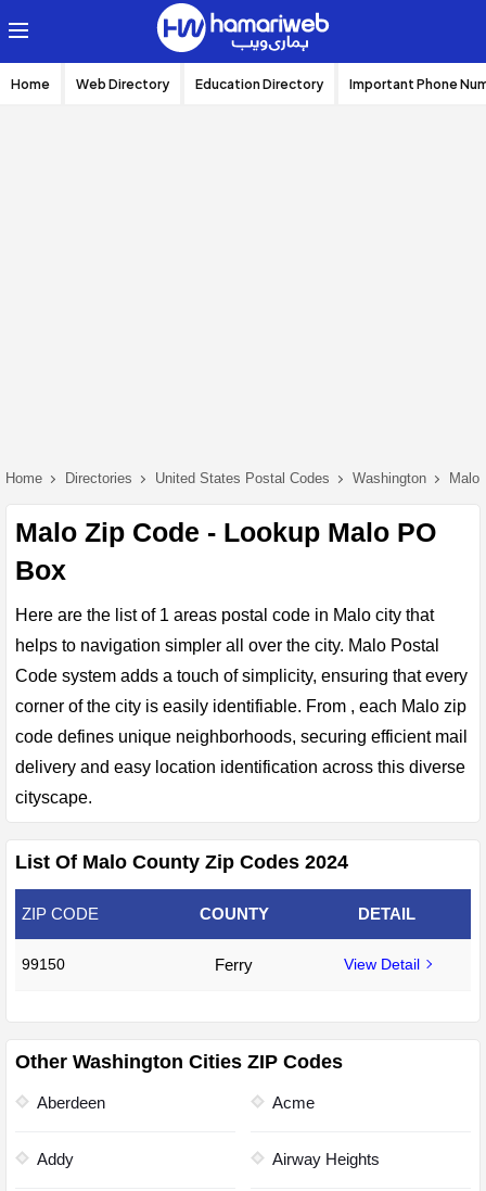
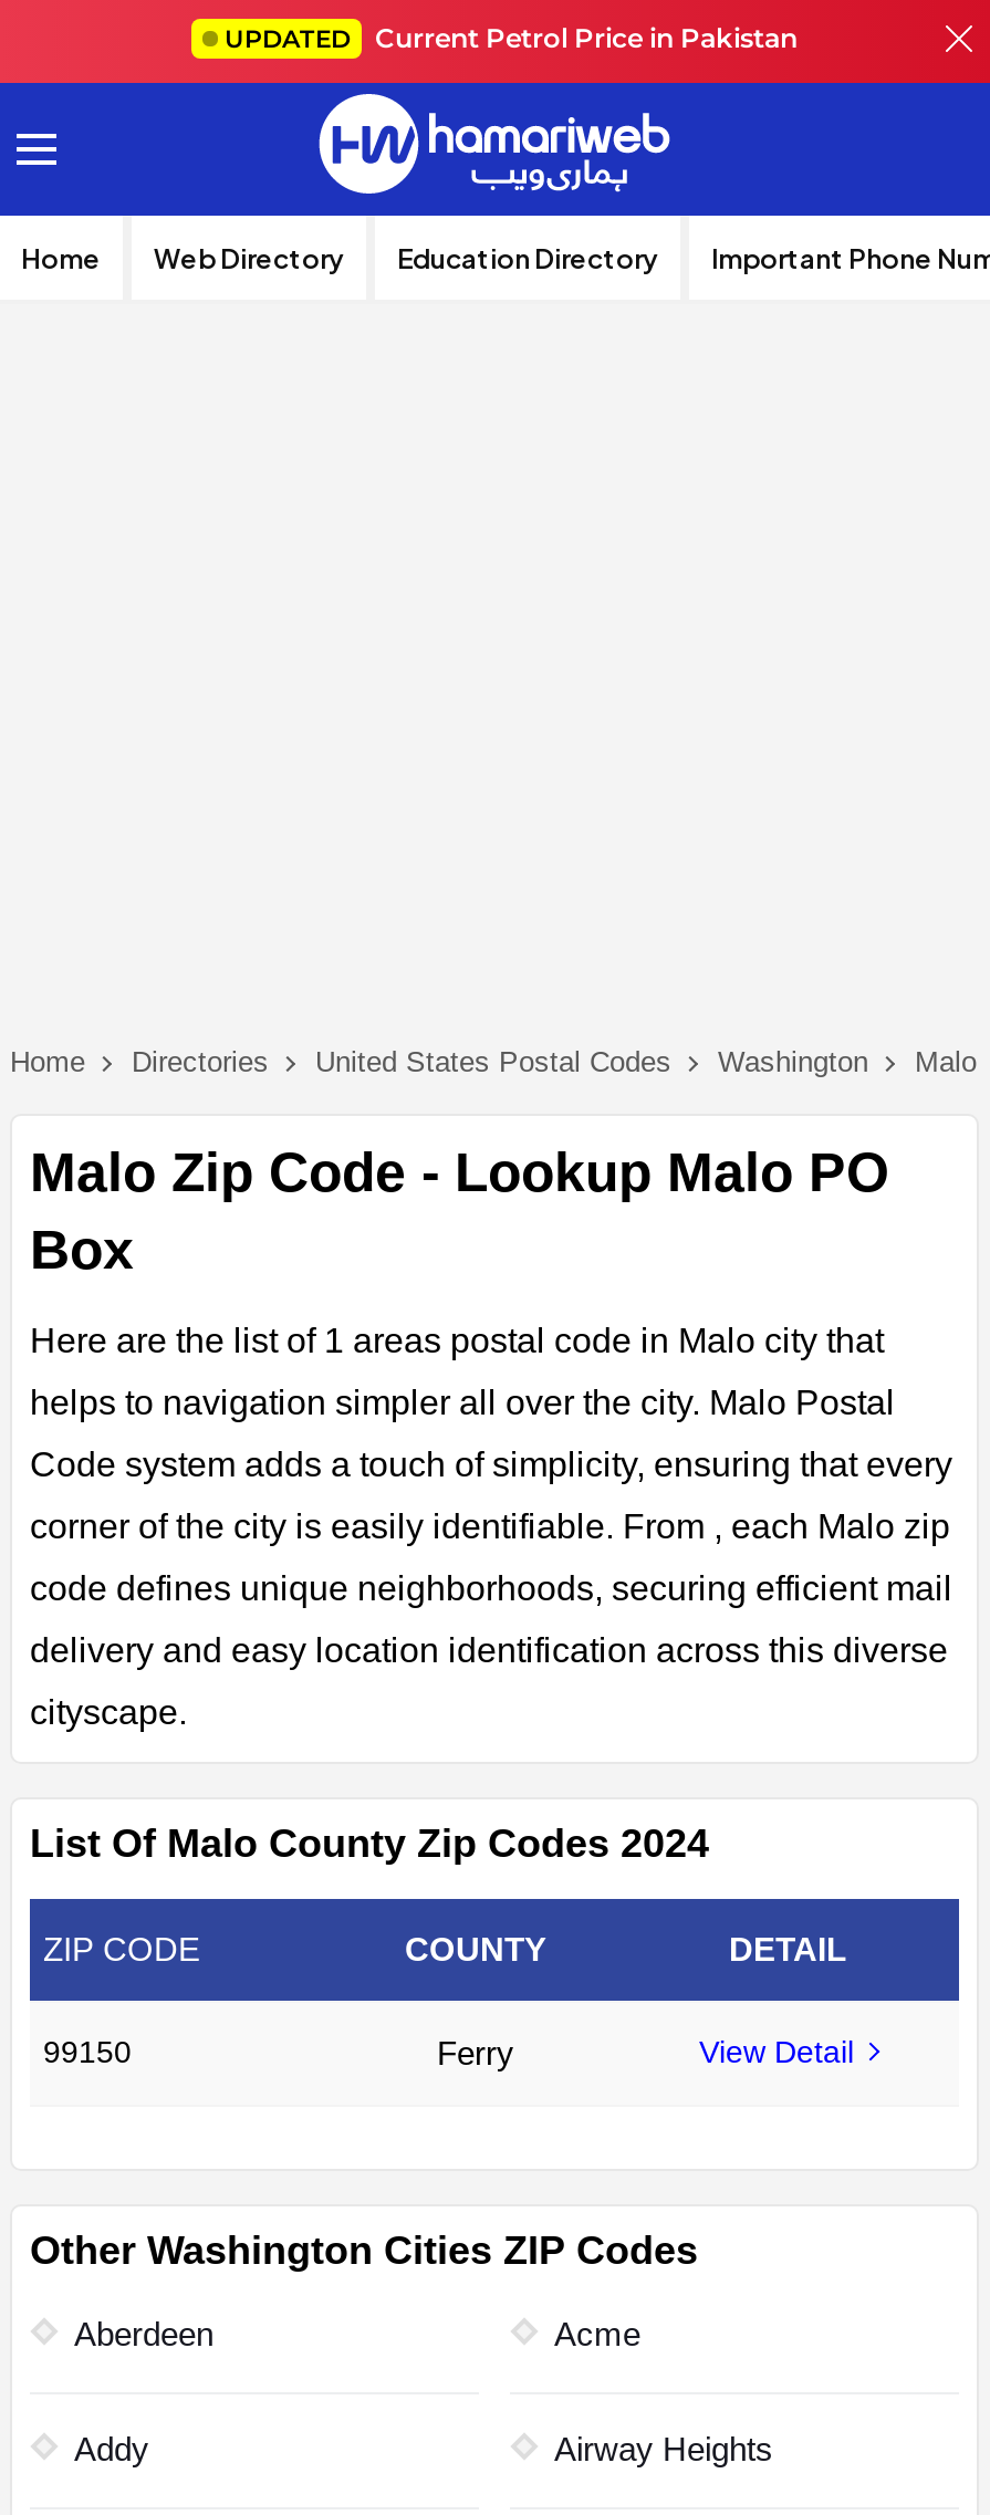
+ UPDATED Current Petrol Price in Pakistan
